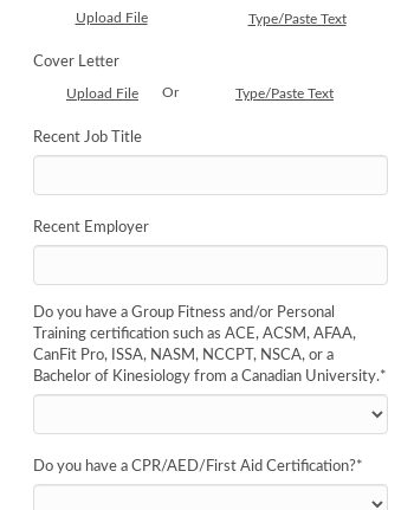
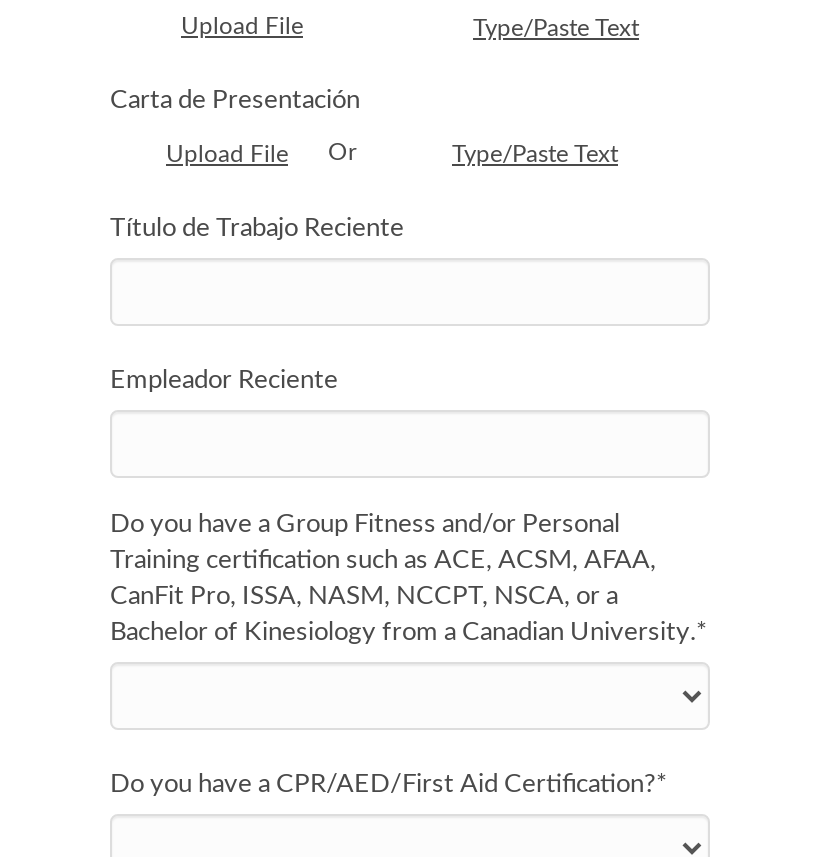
- Cover Letter
+ Carta de Presentación

- Recent Job Title
+ Título de Trabajo Reciente

- Recent Employer
+ Empleador Reciente
